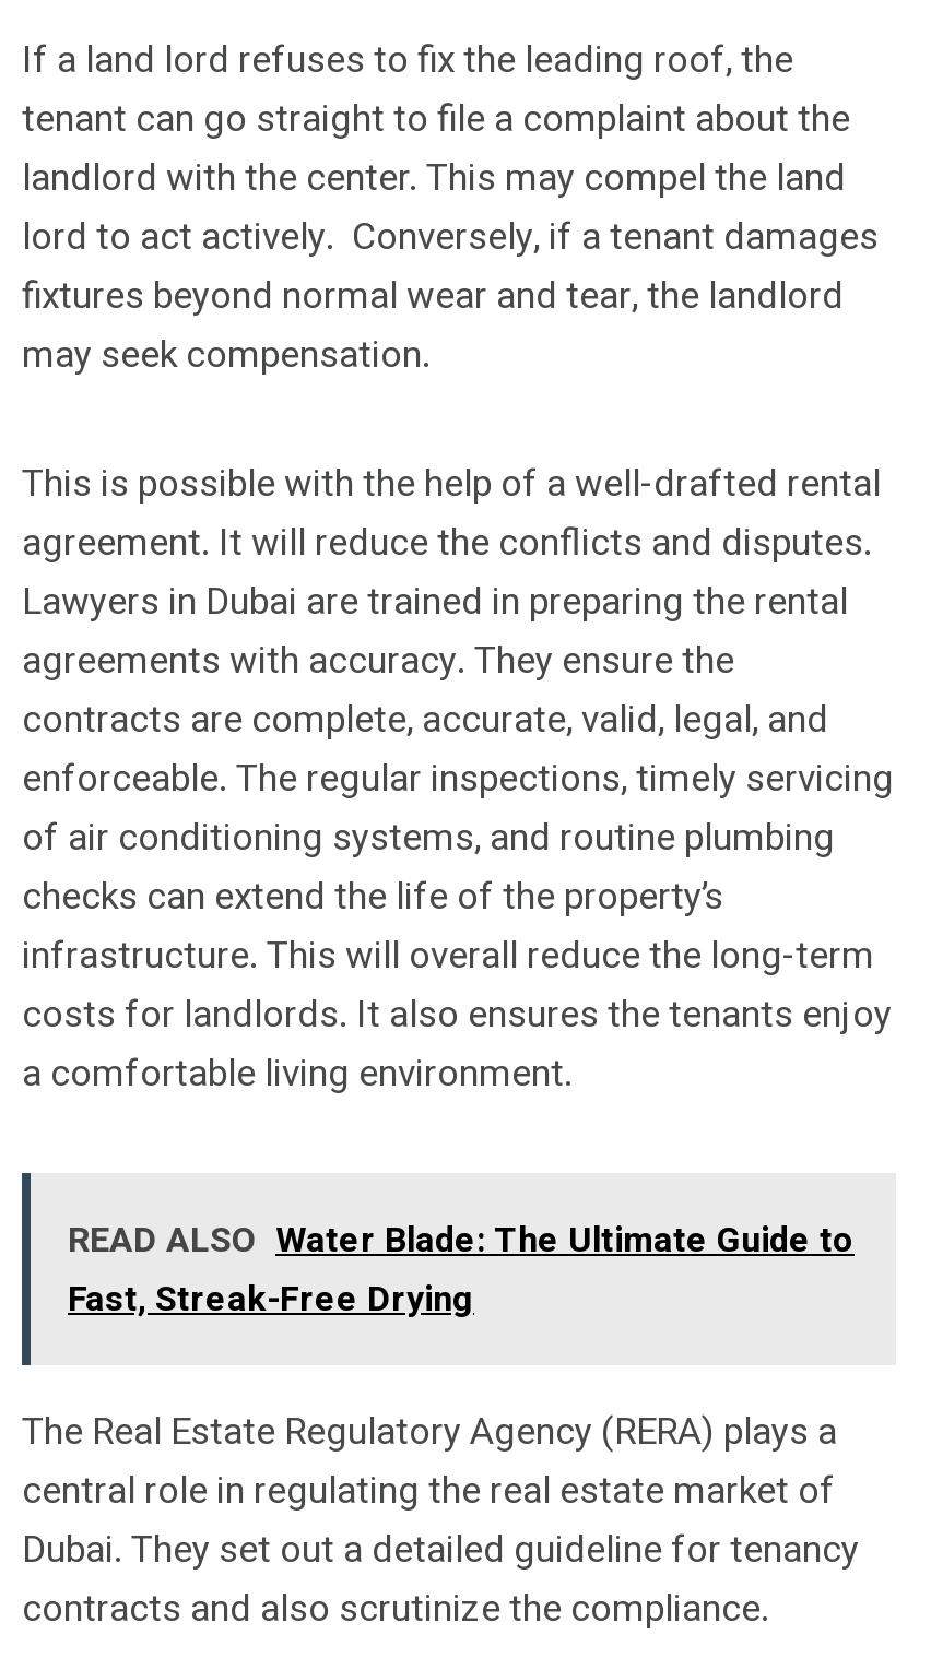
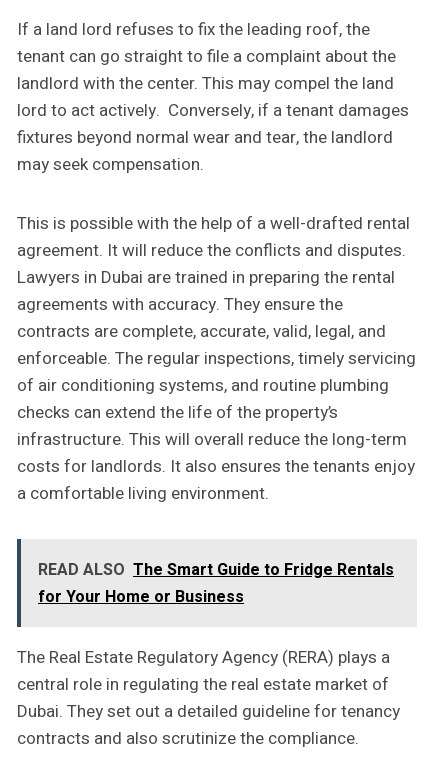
- READ ALSO Water Blade: The Ultimate Guide to
- Fast, Streak-Free Drying
+ READ ALSO The Smart Guide to Fridge Rentals
+ for Your Home or Business
